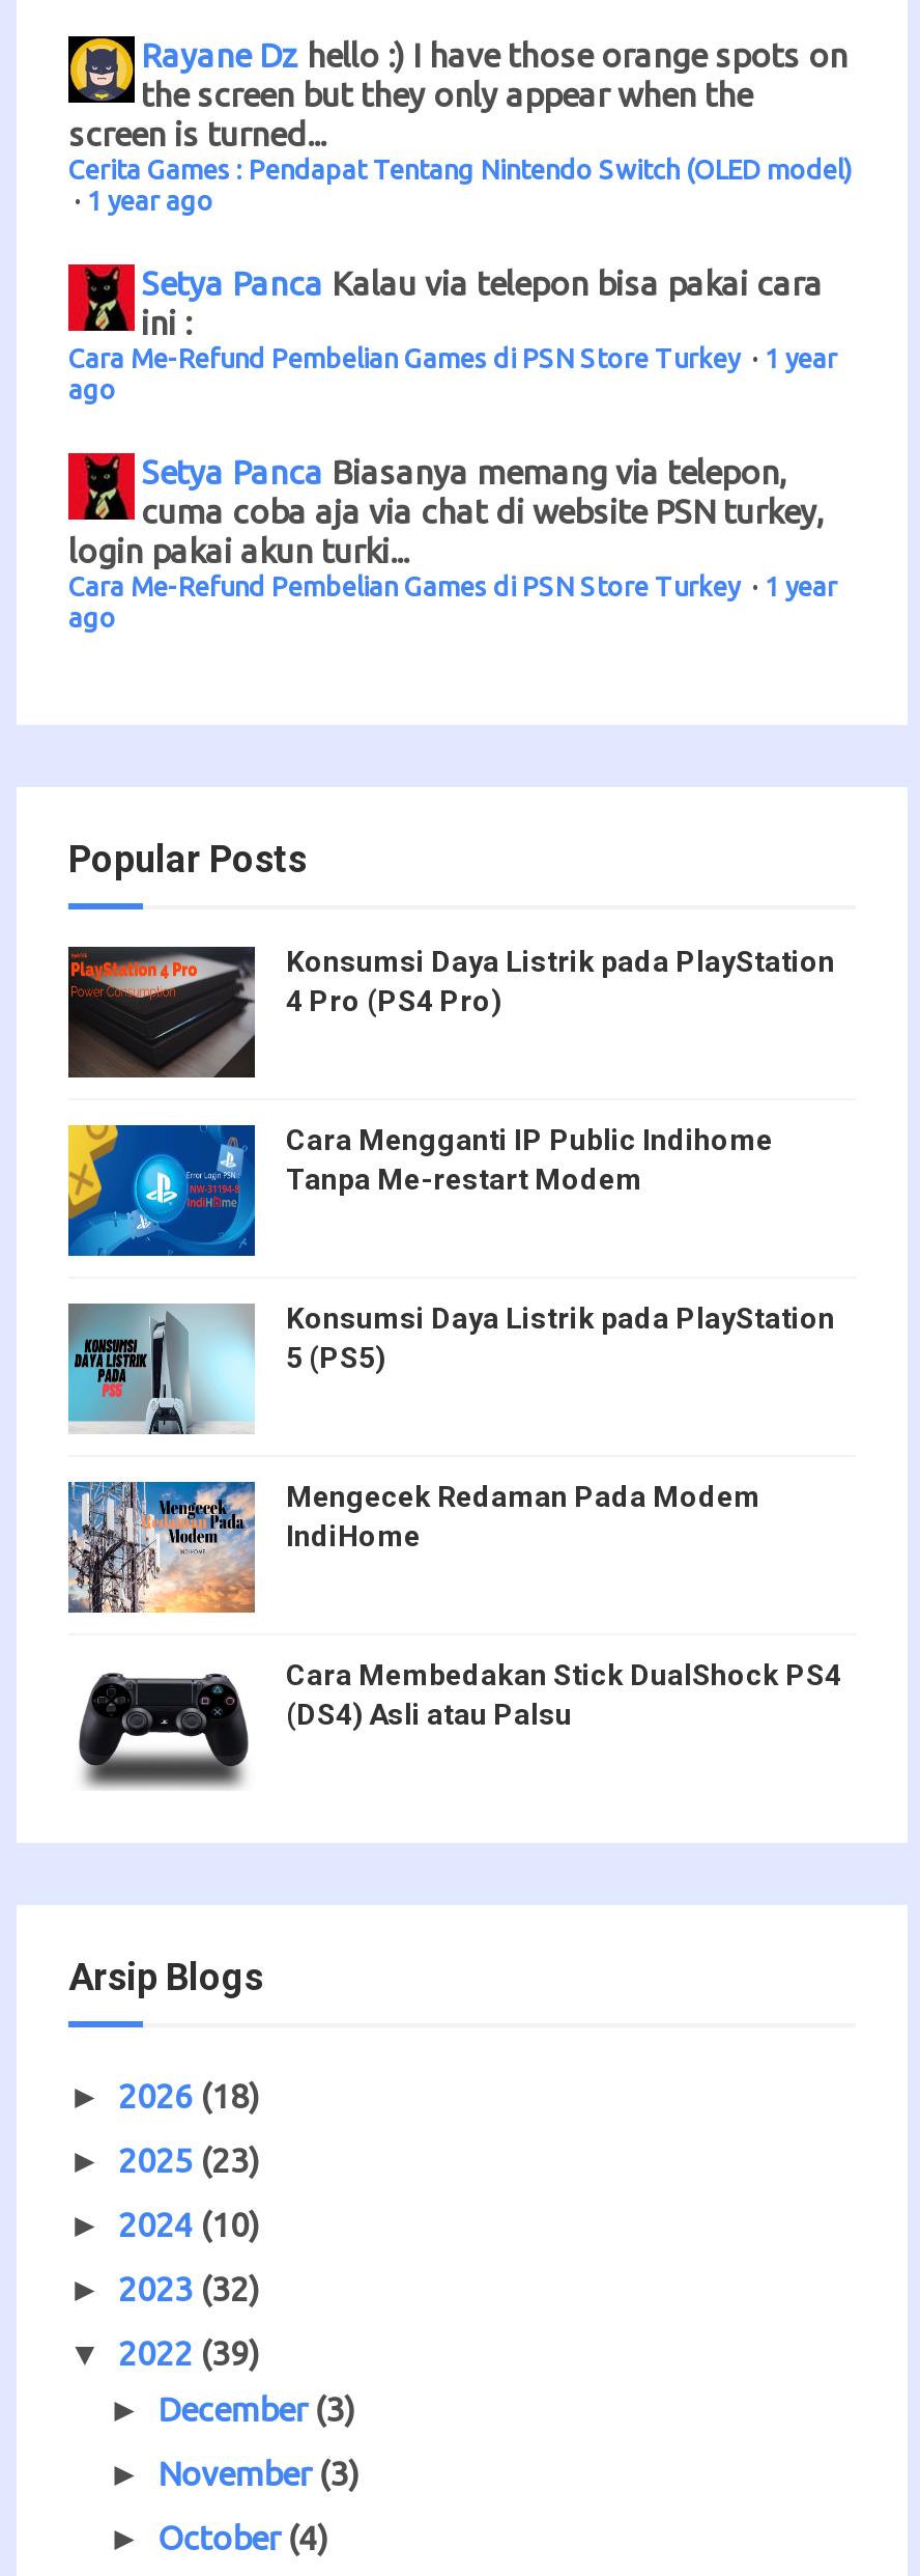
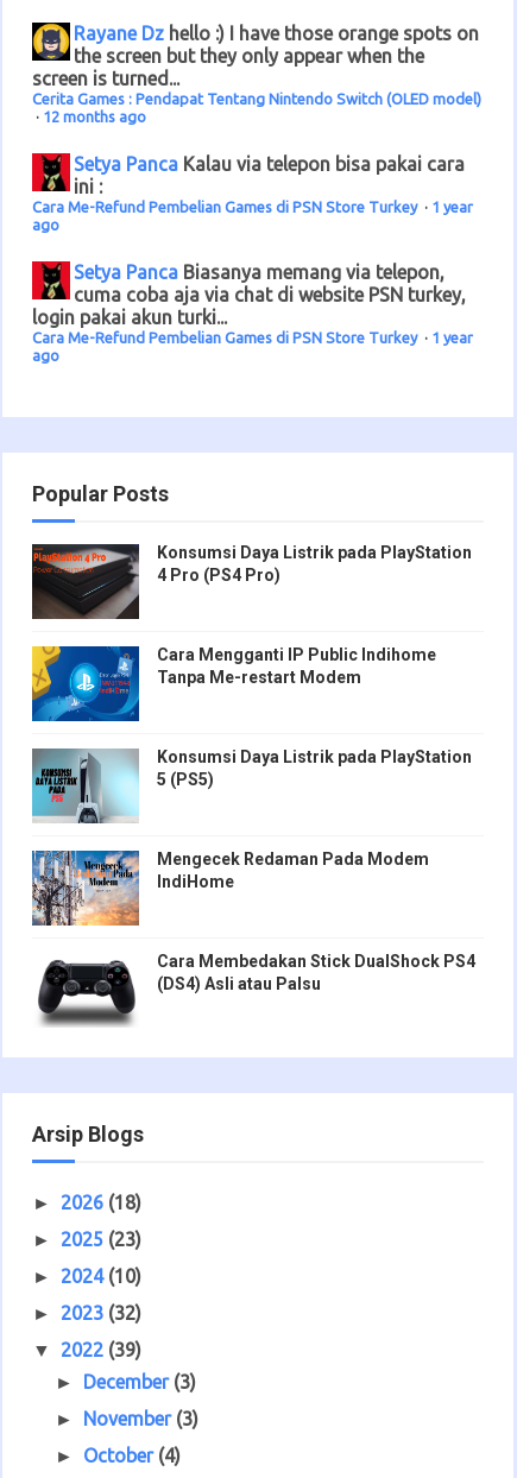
- · 1 year ago
+ · 12 months ago
